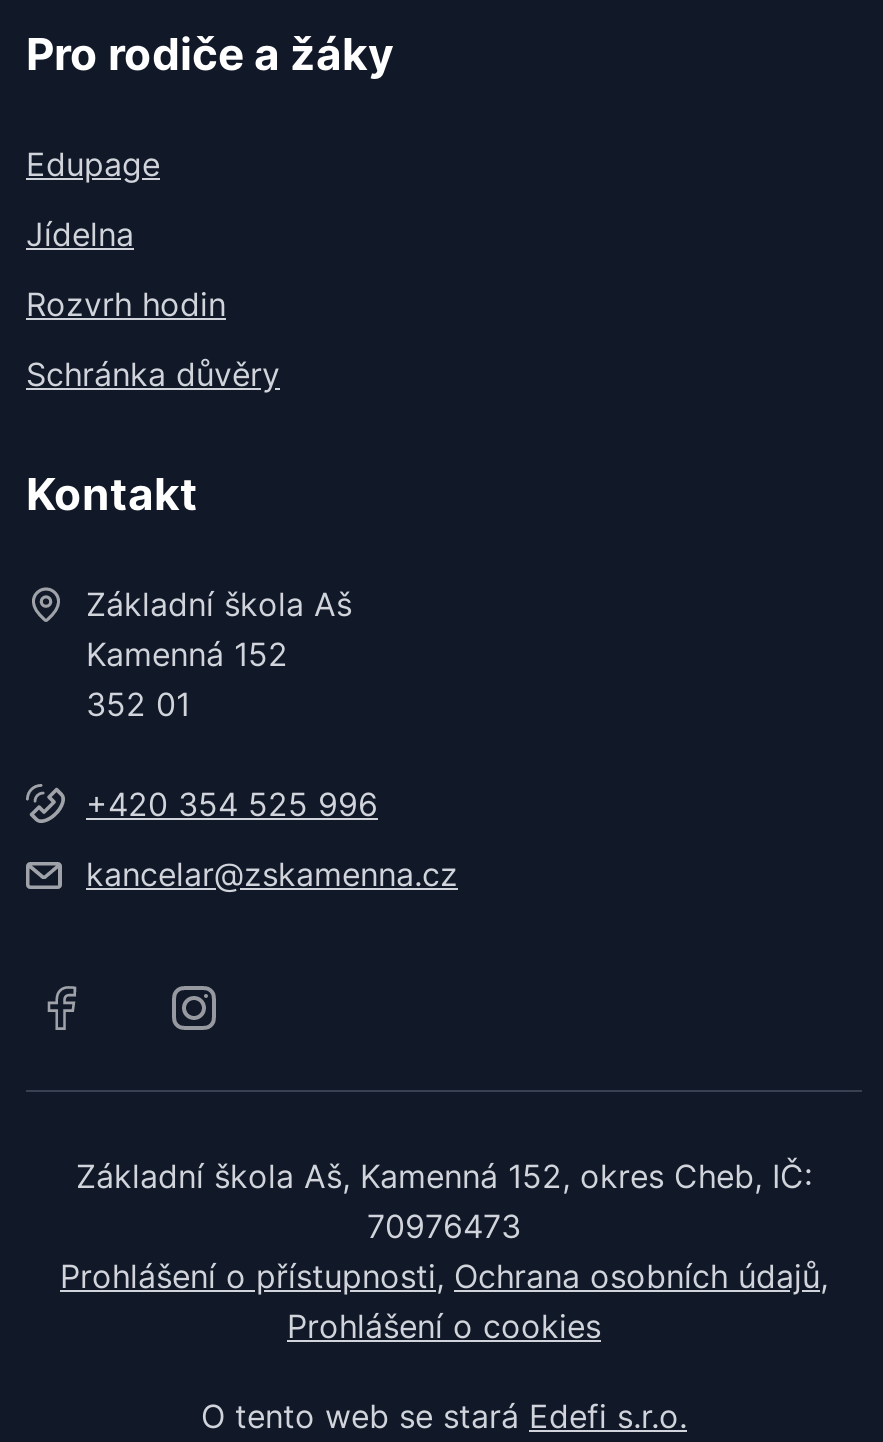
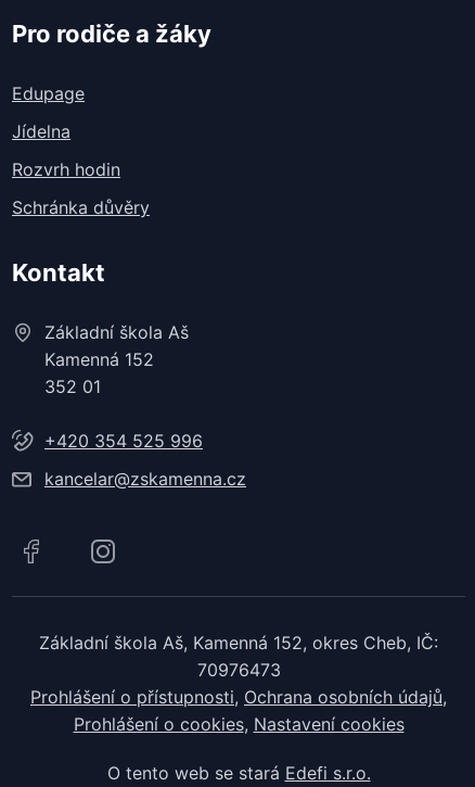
- Prohlášení o cookies
+ Prohlášení o cookies Nastavení cookies
